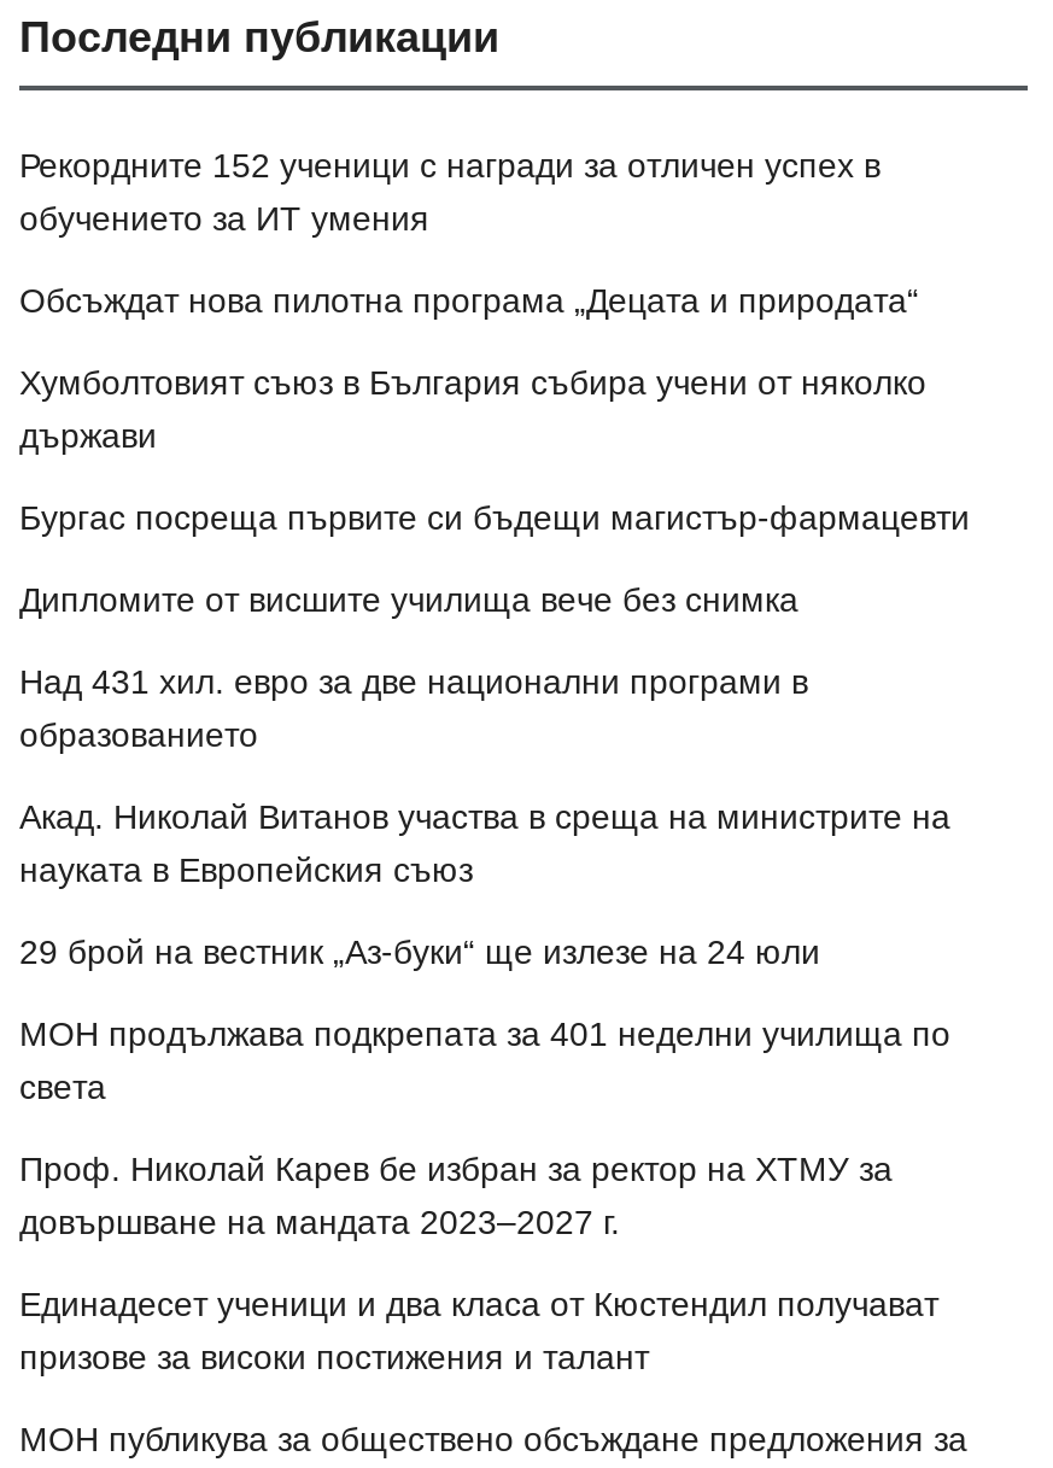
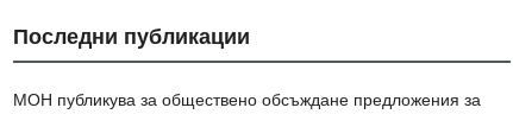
- Рекордните 152 ученици с награди за отличен успех в
- обучението за ИТ умения
- Обсъждат нова пилотна програма „Децата и природата“
- Хумболтовият съюз в България събира учени от няколко
- държави
- Бургас посреща първите си бъдещи магистър-фармацевти
- Дипломите от висшите училища вече без снимка
- Над 431 хил. евро за две национални програми в
- образованието
- Акад. Николай Витанов участва в среща на министрите на
- науката в Европейския съюз
- 29 брой на вестник „Аз-буки“ ще излезе на 24 юли
- МОН продължава подкрепата за 401 неделни училища по
- света
- Проф. Николай Карев бе избран за ректор на ХТМУ за
- довършване на мандата 2023–2027 г.
- Единадесет ученици и два класа от Кюстендил получават
- призове за високи постижения и талант
